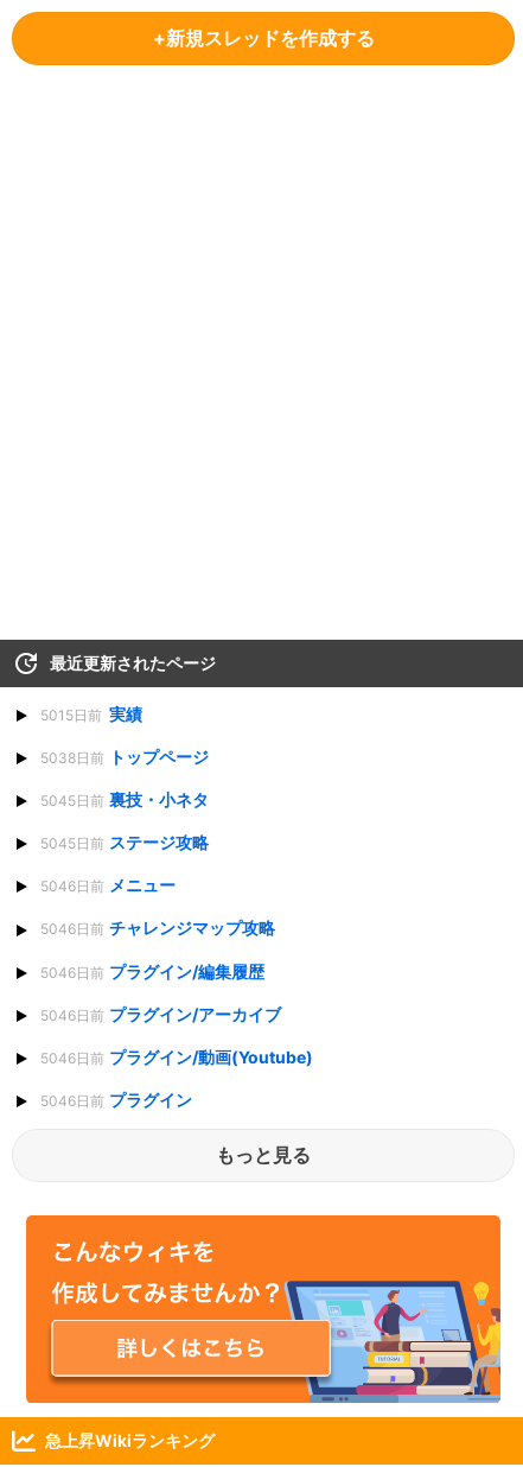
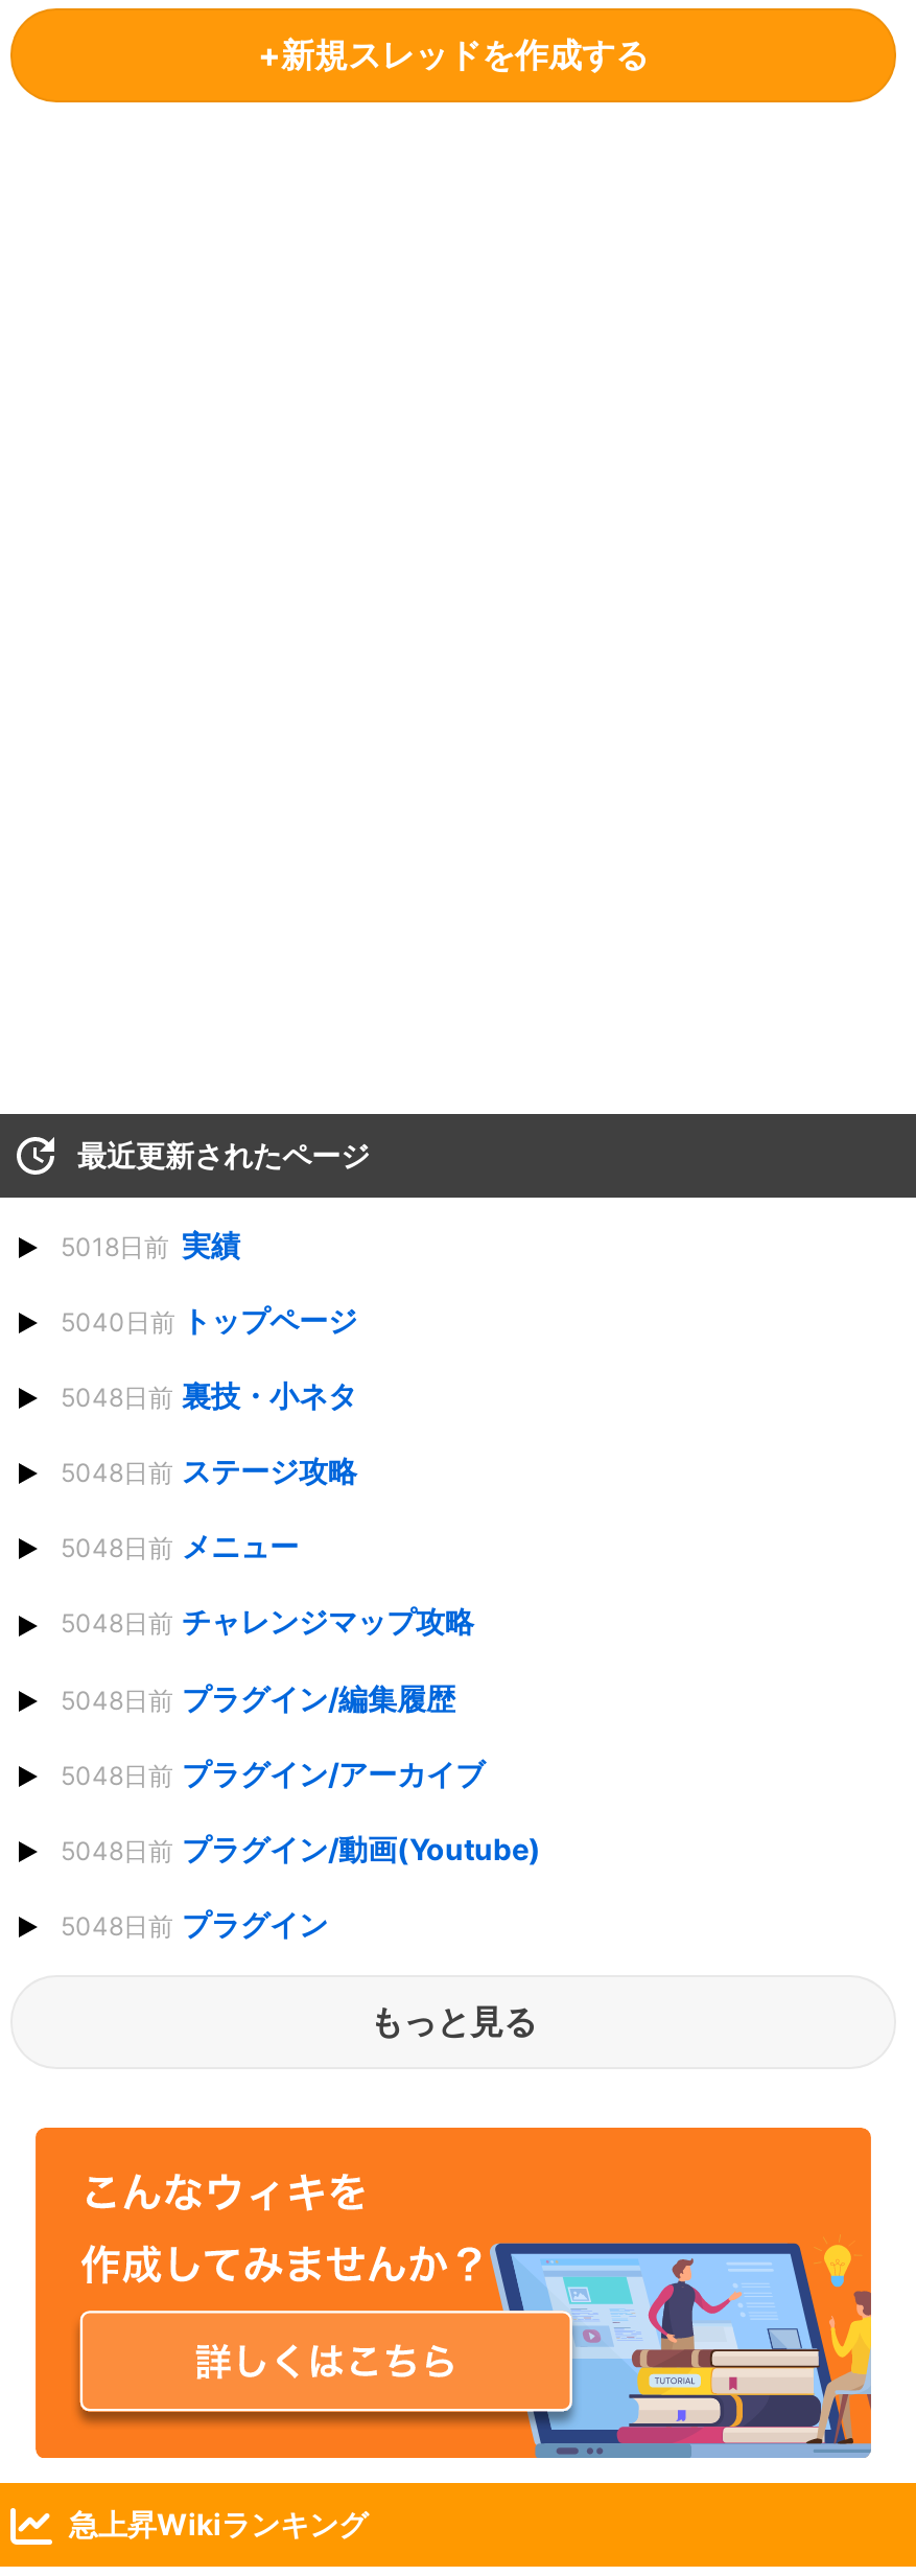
- 5015日前 実績
+ 5018日前 実績

- 5038日前 トップページ
+ 5040日前 トップページ

- 5045日前 裏技・小ネタ
+ 5048日前 裏技・小ネタ

- 5045日前 ステージ攻略
+ 5048日前 ステージ攻略

- 5046日前 メニュー
+ 5048日前 メニュー

- 5046日前 チャレンジマップ攻略
+ 5048日前 チャレンジマップ攻略

- 5046日前 プラグイン/編集履歴
+ 5048日前 プラグイン/編集履歴

- 5046日前 プラグイン/アーカイブ
+ 5048日前 プラグイン/アーカイブ

- 5046日前 プラグイン/動画(Youtube)
+ 5048日前 プラグイン/動画(Youtube)

- 5046日前 プラグイン
+ 5048日前 プラグイン
